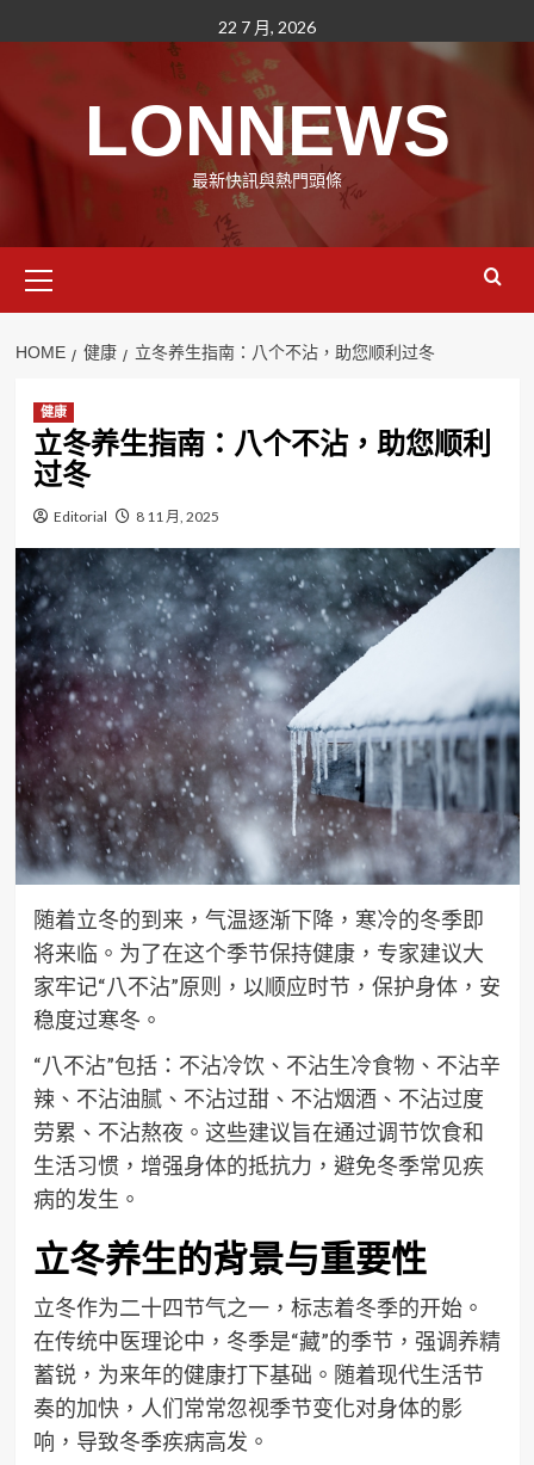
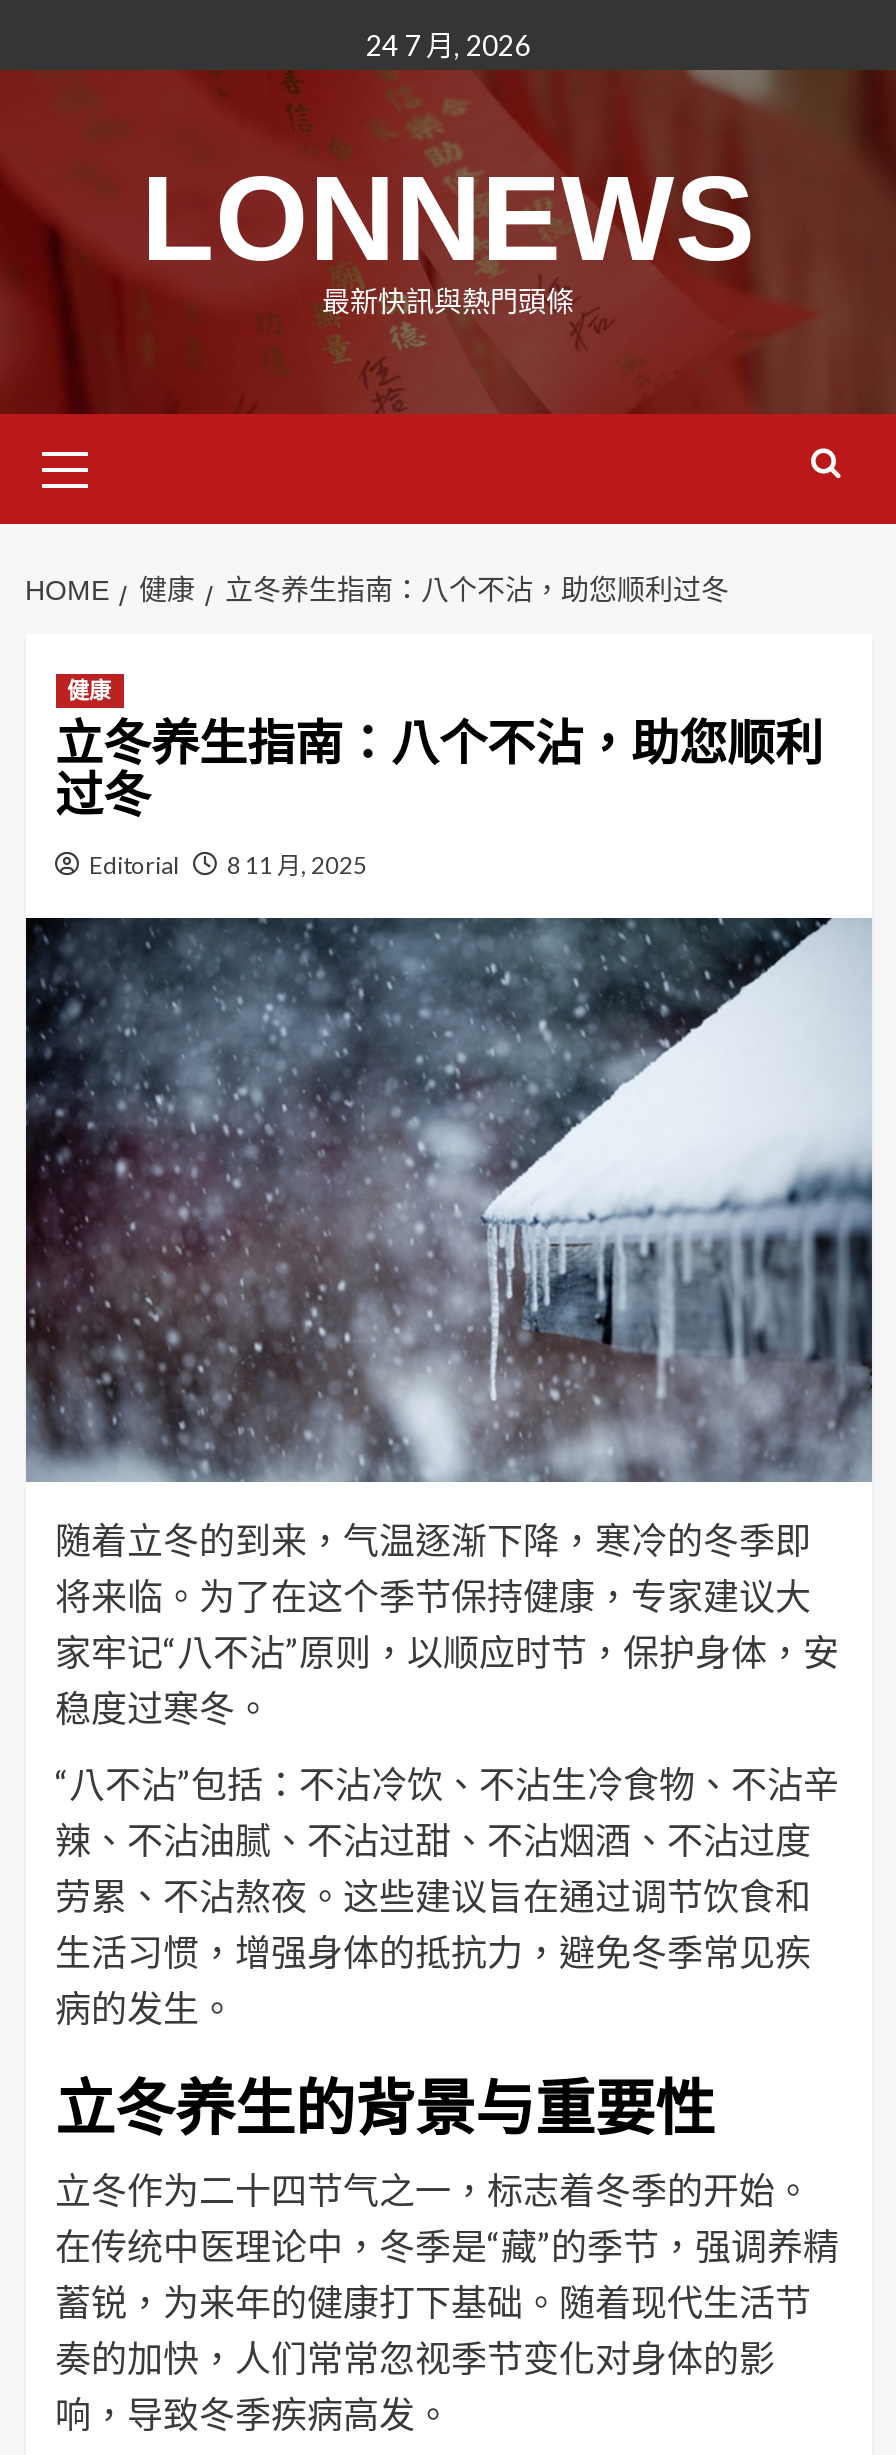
- 22 7 月, 2026
+ 24 7 月, 2026
